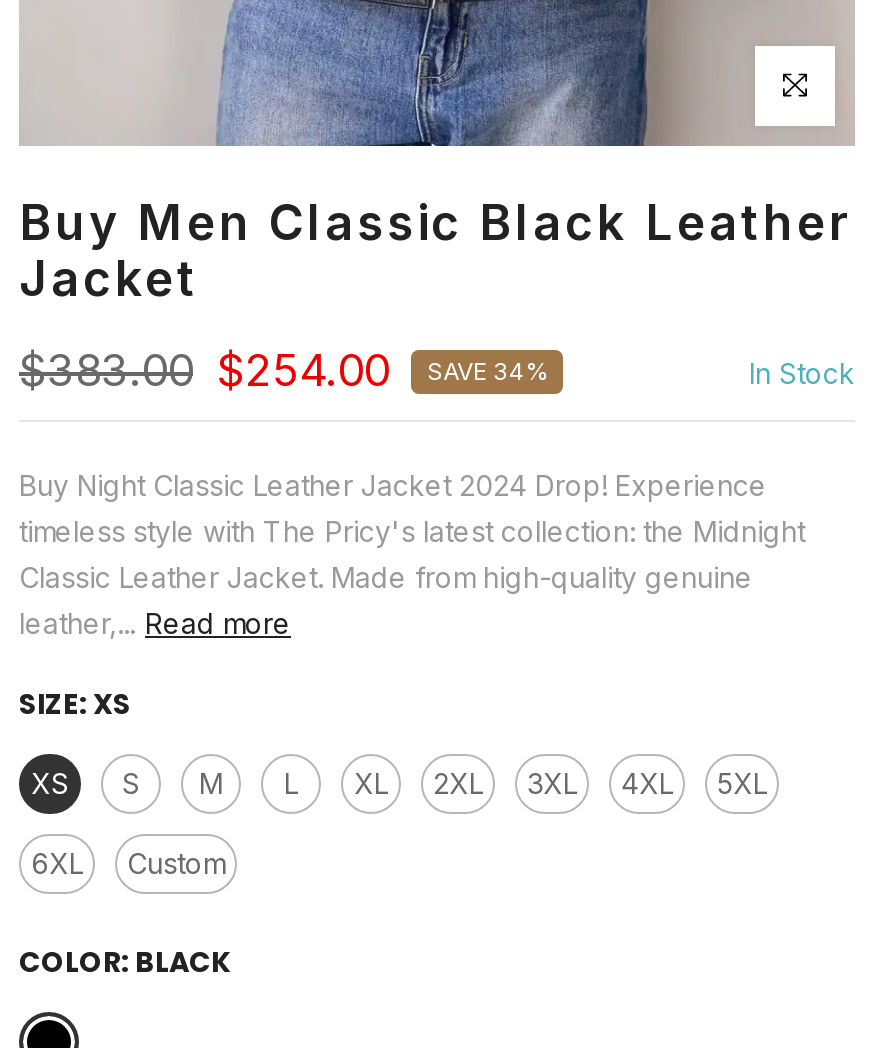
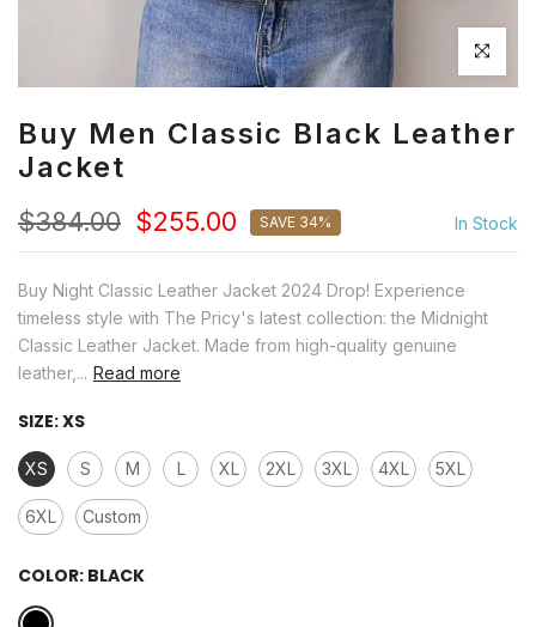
- $383.00 $254.00 SAVE 34%
+ $384.00 $255.00 SAVE 34%
